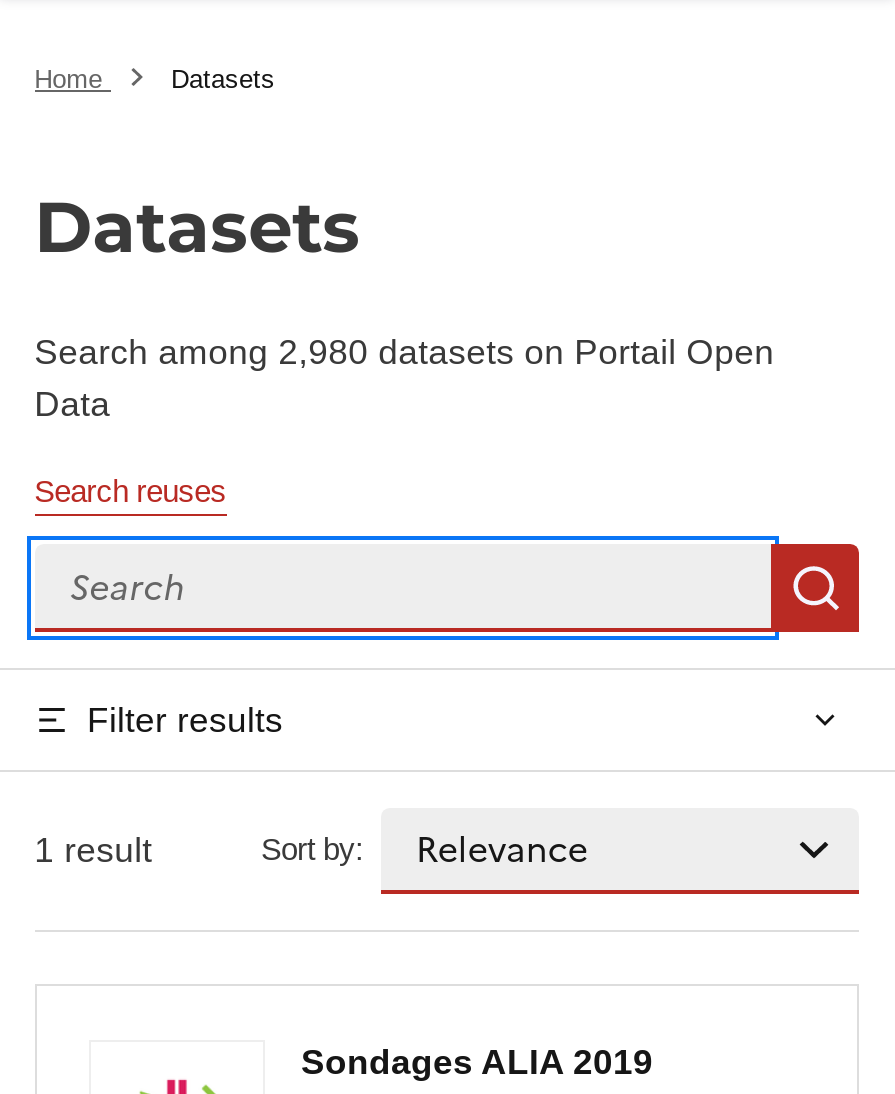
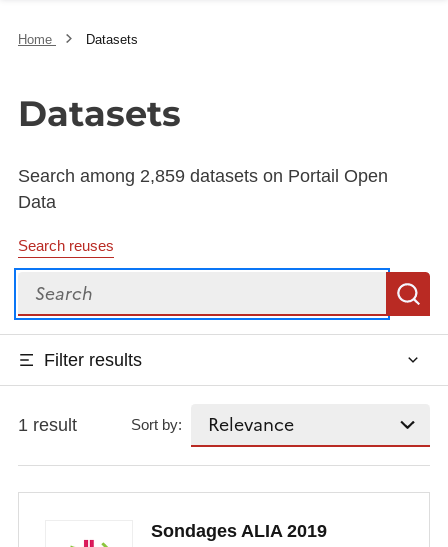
- Search among 2,980 datasets on Portail Open
+ Search among 2,859 datasets on Portail Open
